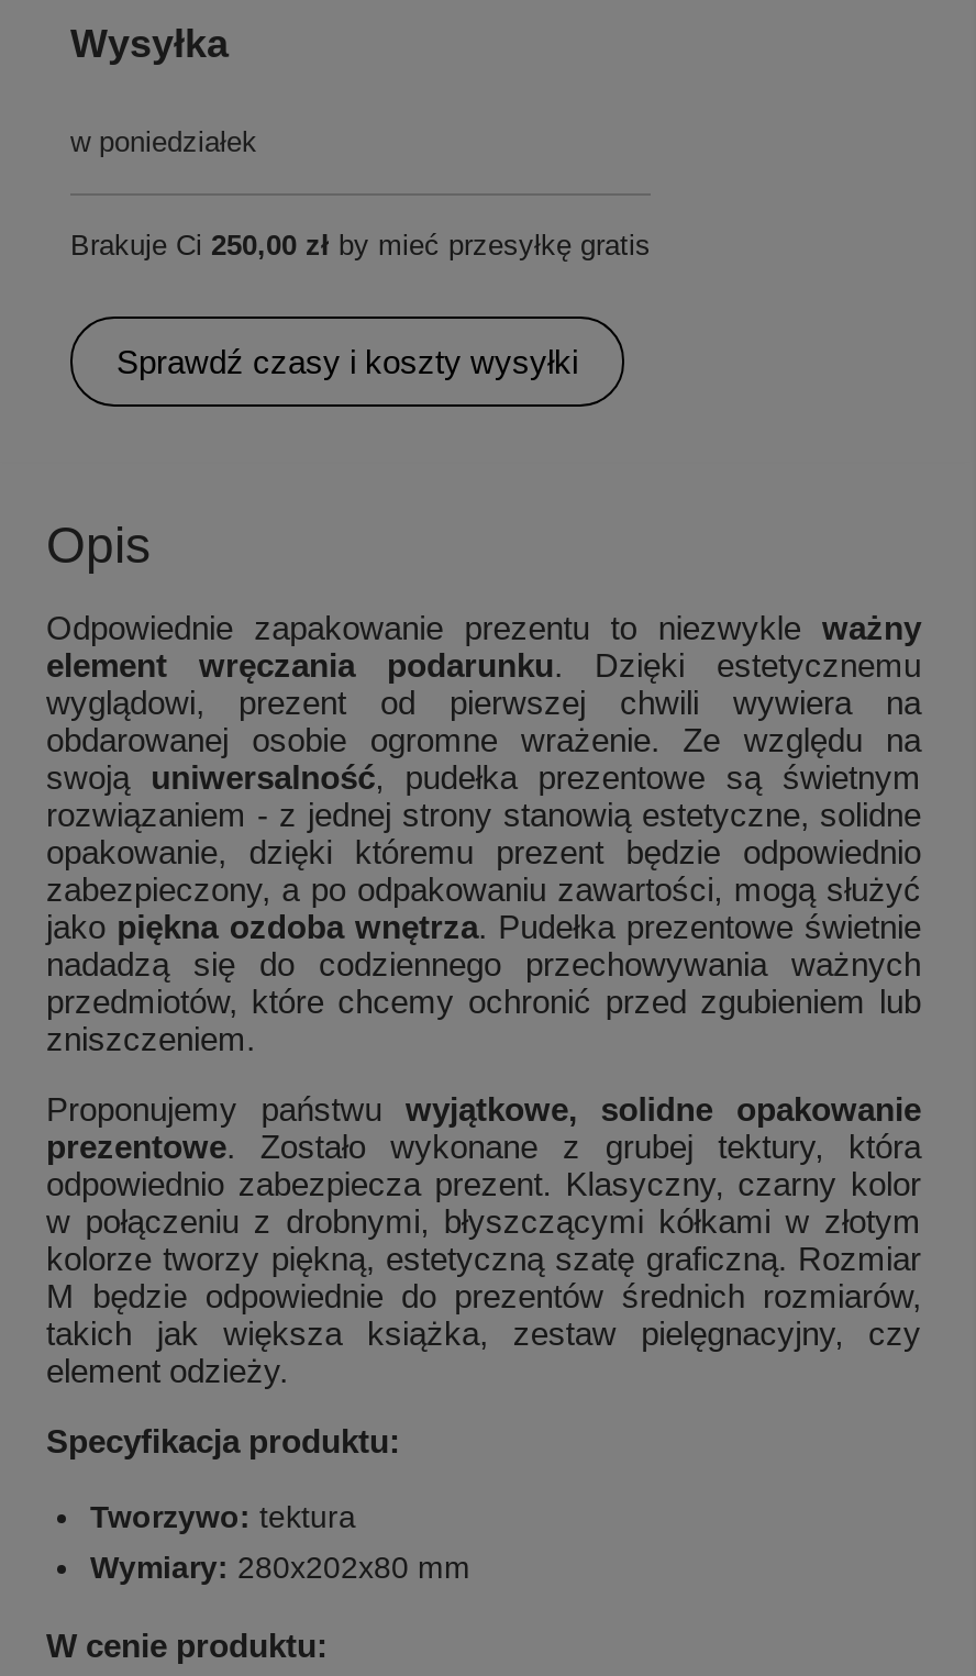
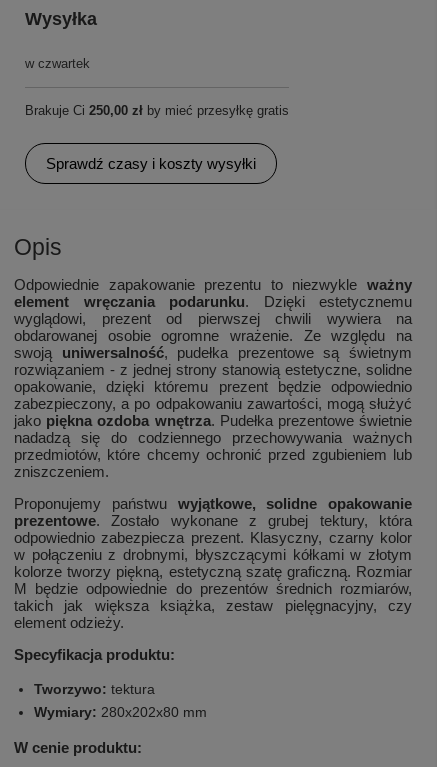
- w poniedziałek
+ w czwartek
